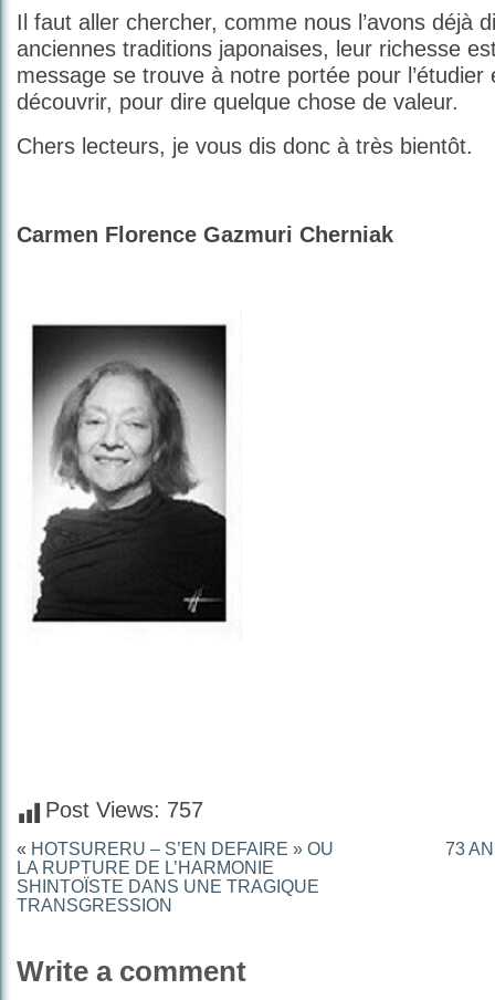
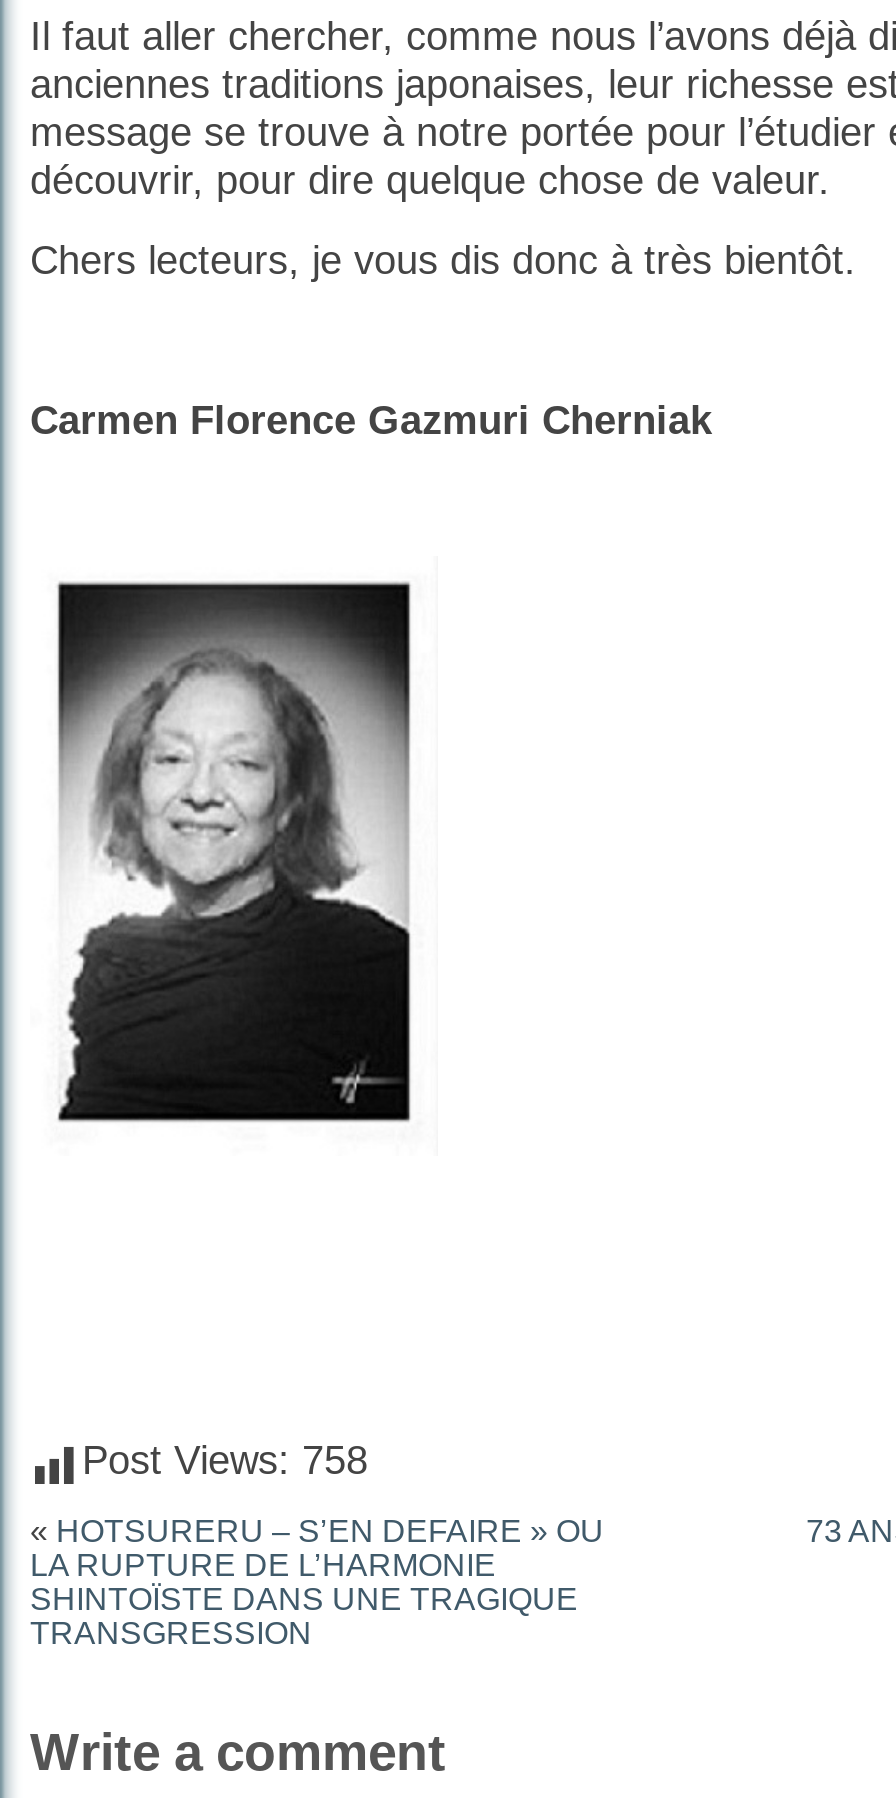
- Post Views: 757
+ Post Views: 758
